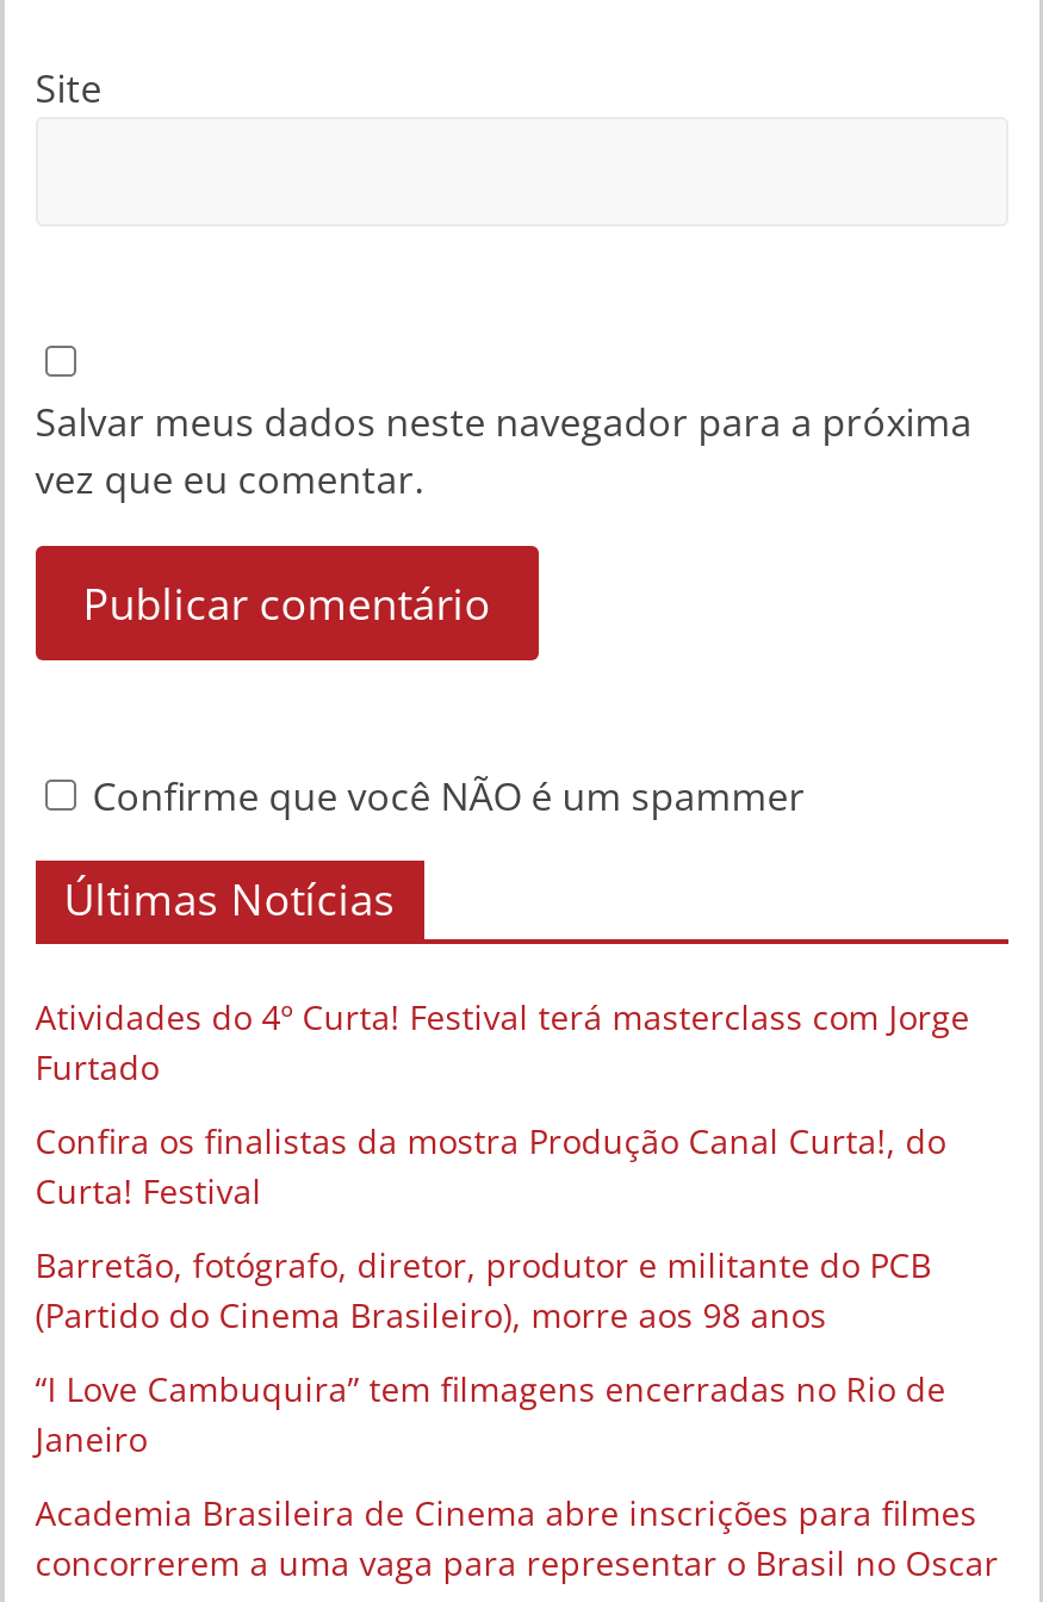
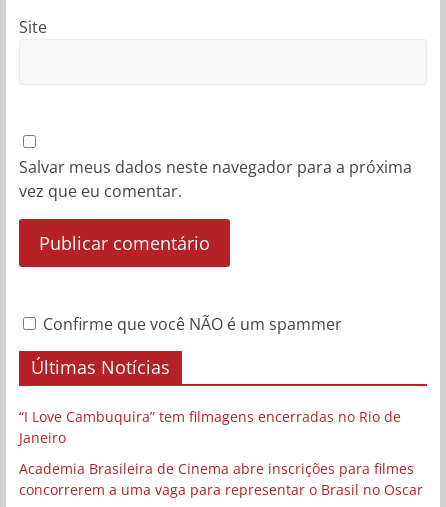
- Atividades do 4º Curta! Festival terá masterclass com Jorge
- Furtado
- Confira os finalistas da mostra Produção Canal Curta!, do
- Curta! Festival
- Barretão, fotógrafo, diretor, produtor e militante do PCB
- (Partido do Cinema Brasileiro), morre aos 98 anos
